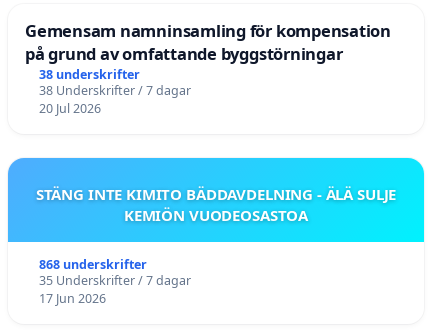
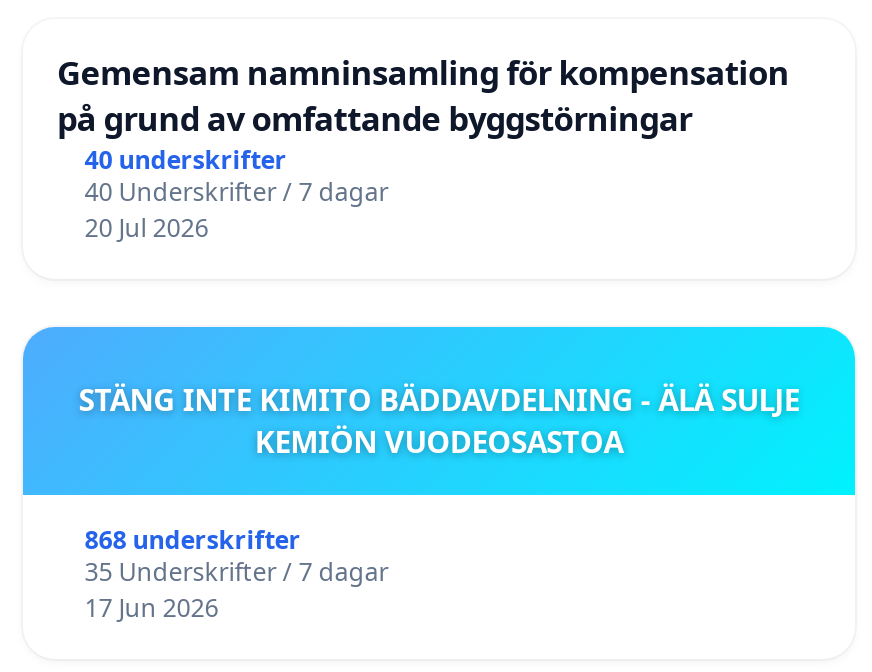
- 38 underskrifter
+ 40 underskrifter

- 38 Underskrifter / 7 dagar
+ 40 Underskrifter / 7 dagar
